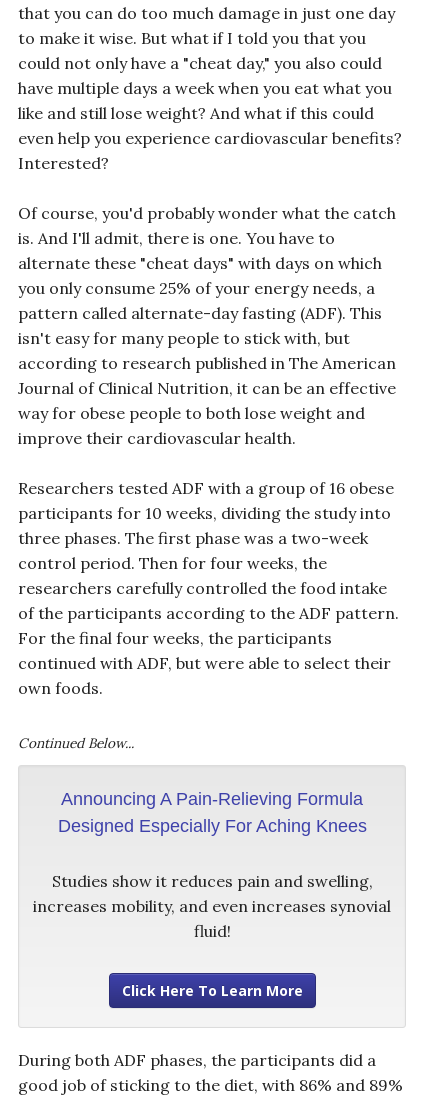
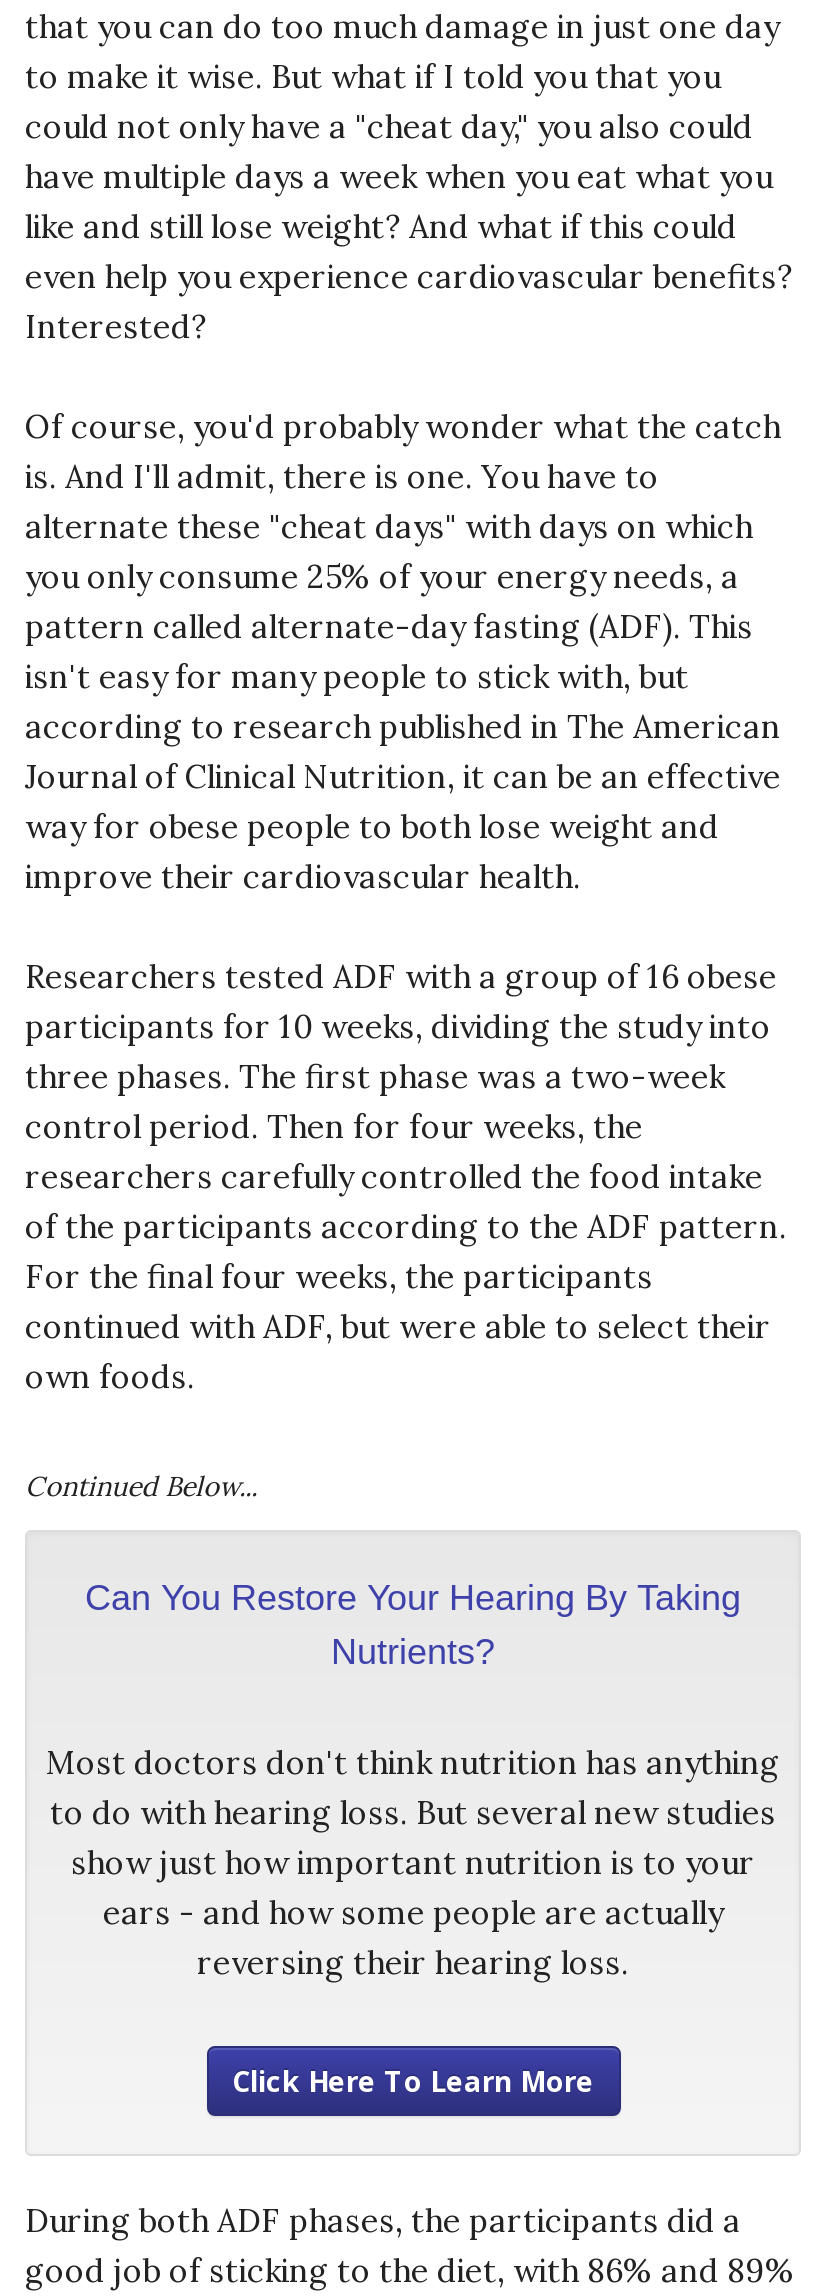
- Announcing A Pain-Relieving Formula
- Designed Especially For Aching Knees
+ Can You Restore Your Hearing By Taking
+ Nutrients?

- Studies show it reduces pain and swelling,
- increases mobility, and even increases synovial
- fluid!
+ Most doctors don't think nutrition has anything
+ to do with hearing loss. But several new studies
+ show just how important nutrition is to your
+ ears - and how some people are actually
+ reversing their hearing loss.
